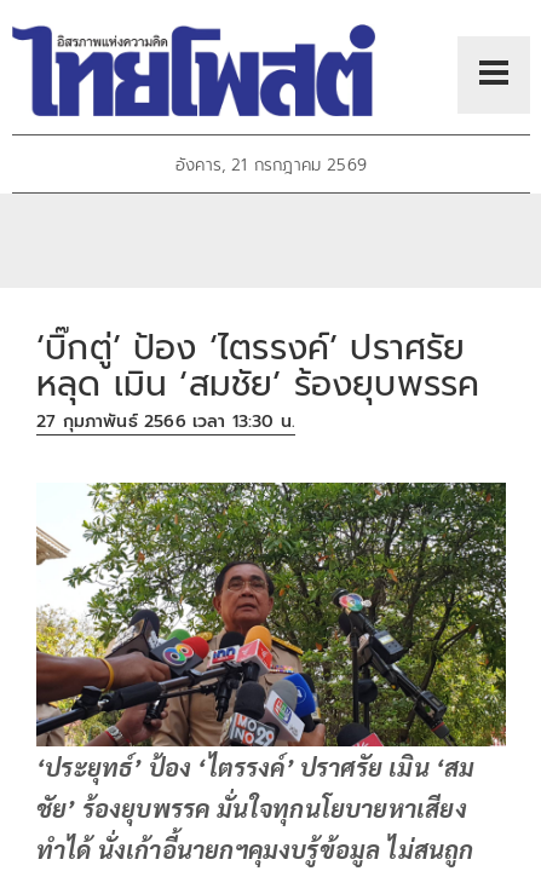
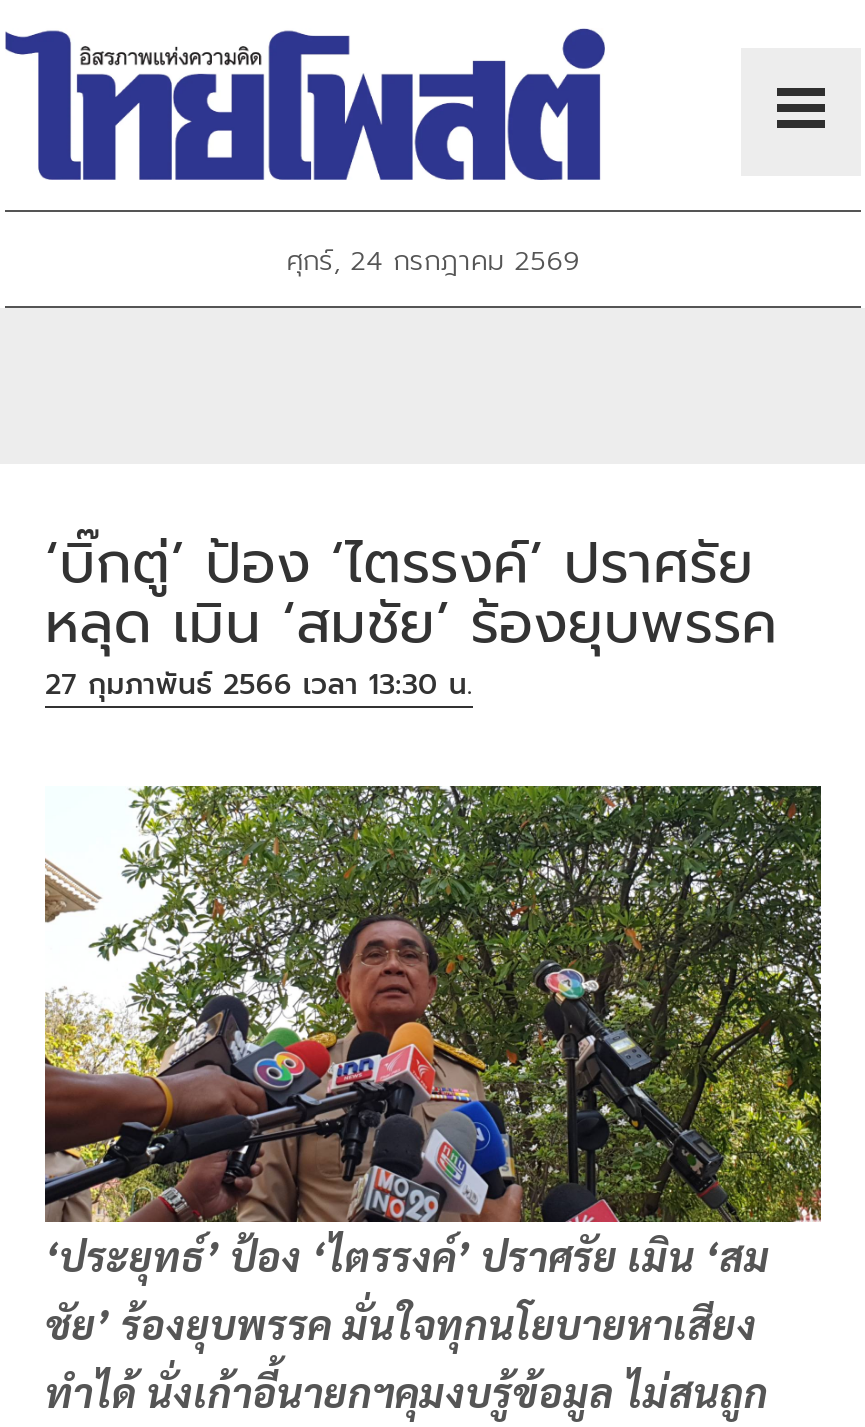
- อังคาร, 21 กรกฎาคม 2569
+ ศุกร์, 24 กรกฎาคม 2569
